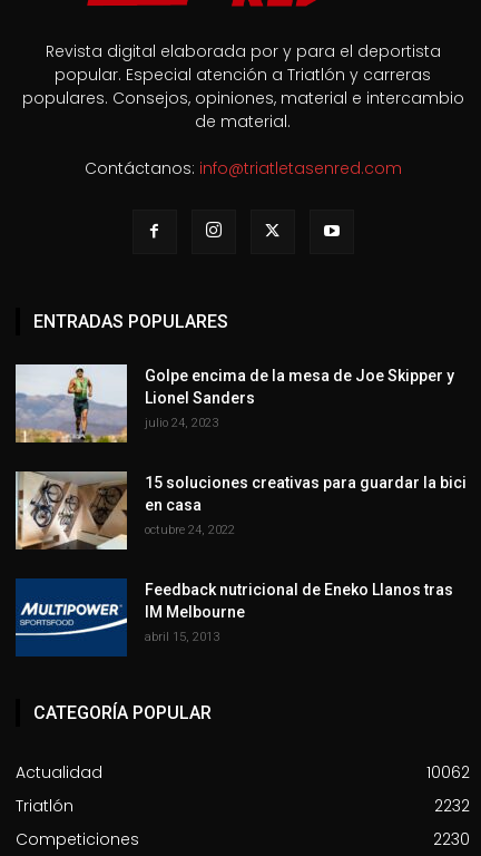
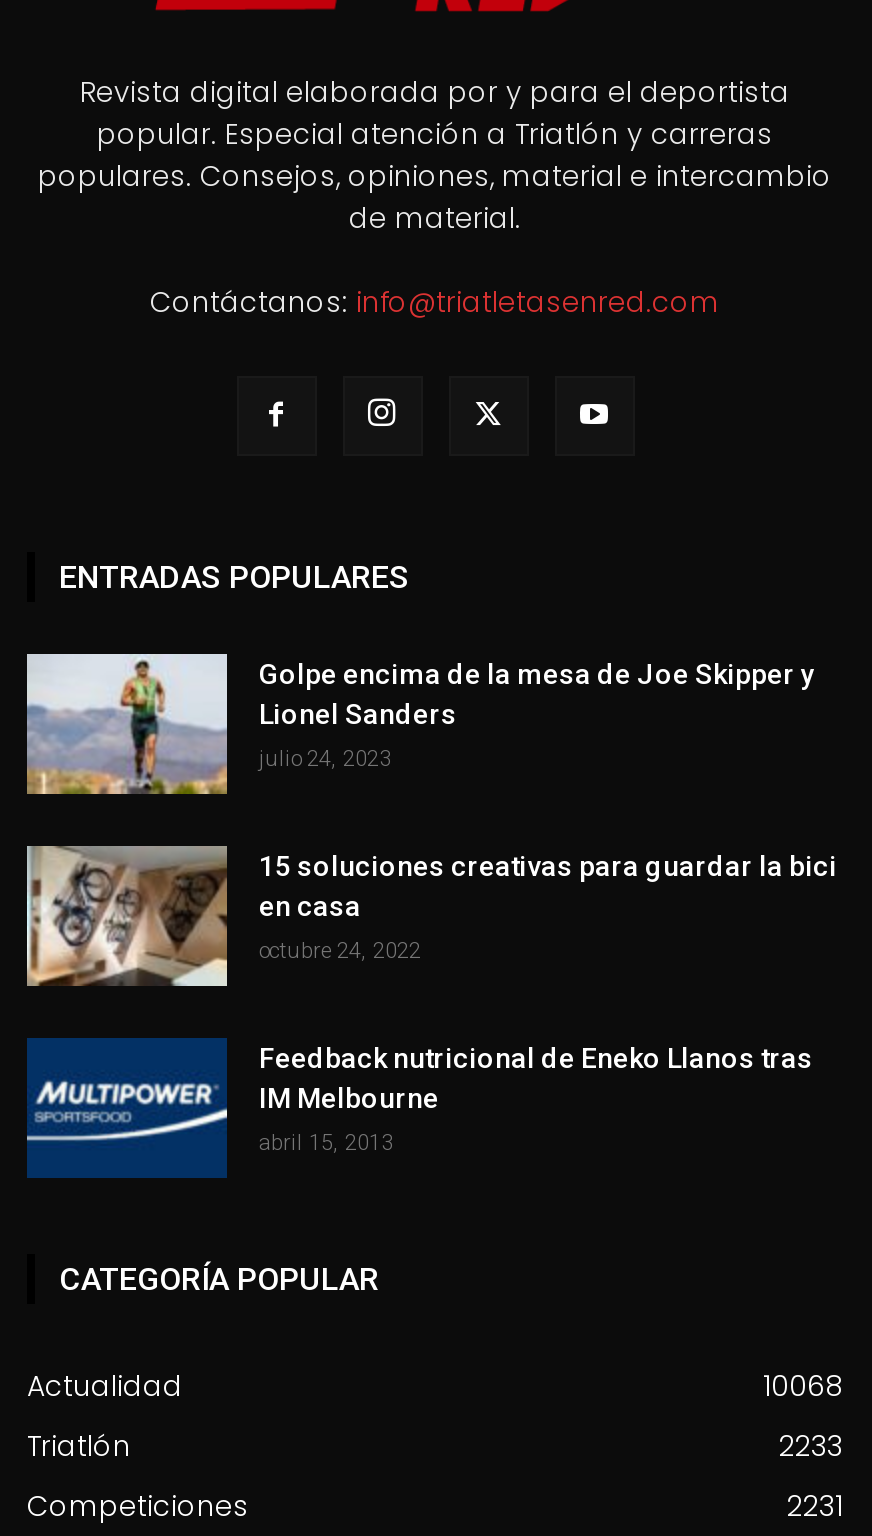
- 10062
+ 10068

- 2232
+ 2233

- 2230
+ 2231
